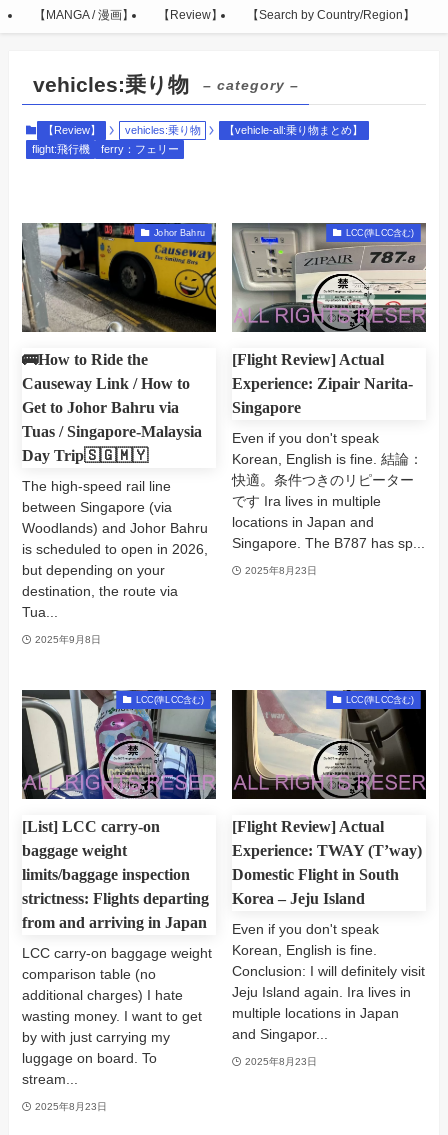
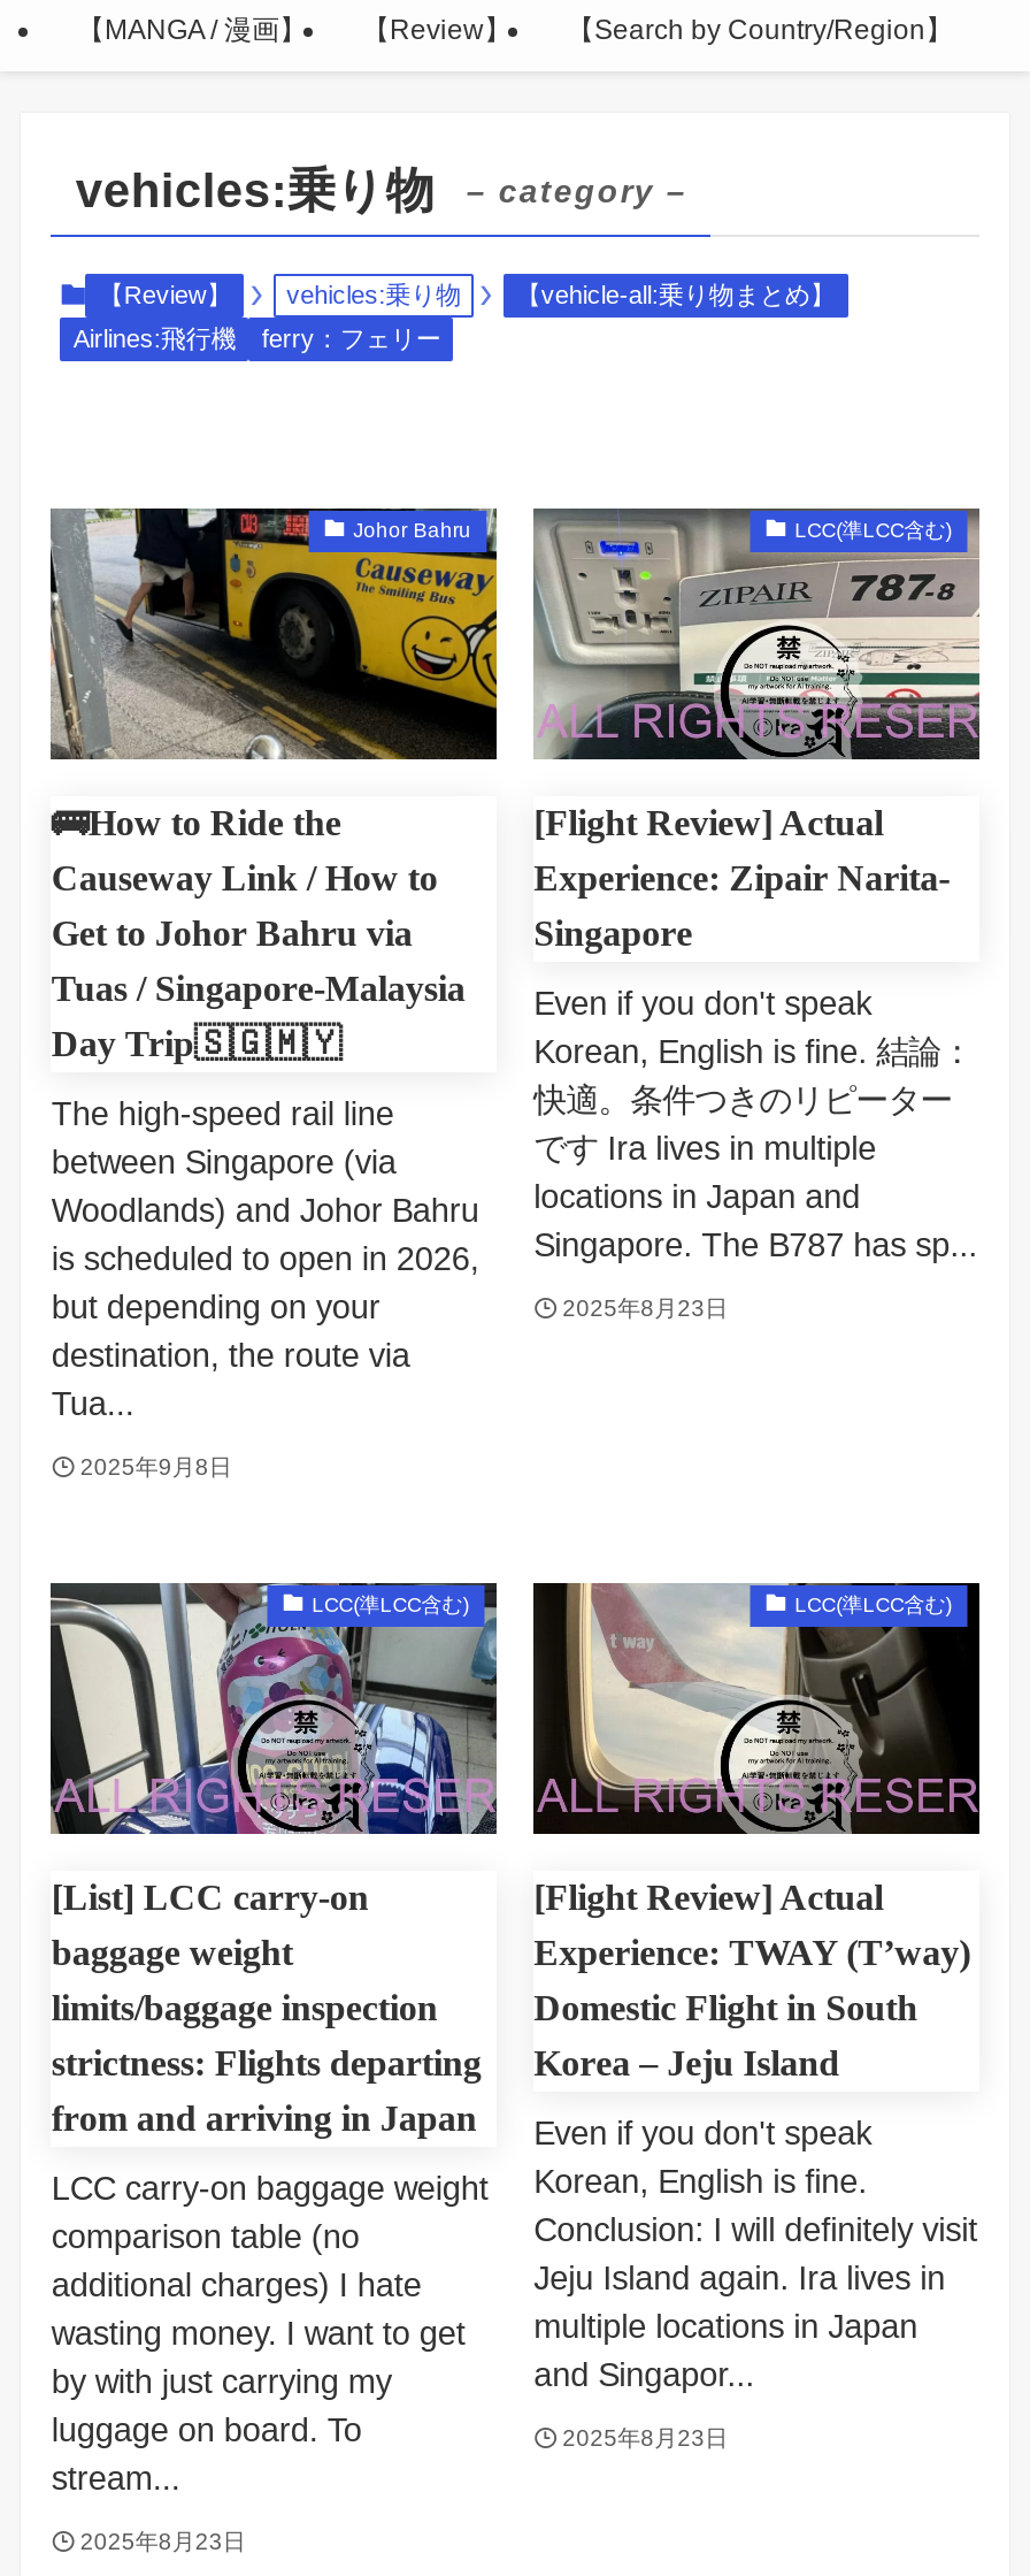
- flight:飛行機
+ Airlines:飛行機
